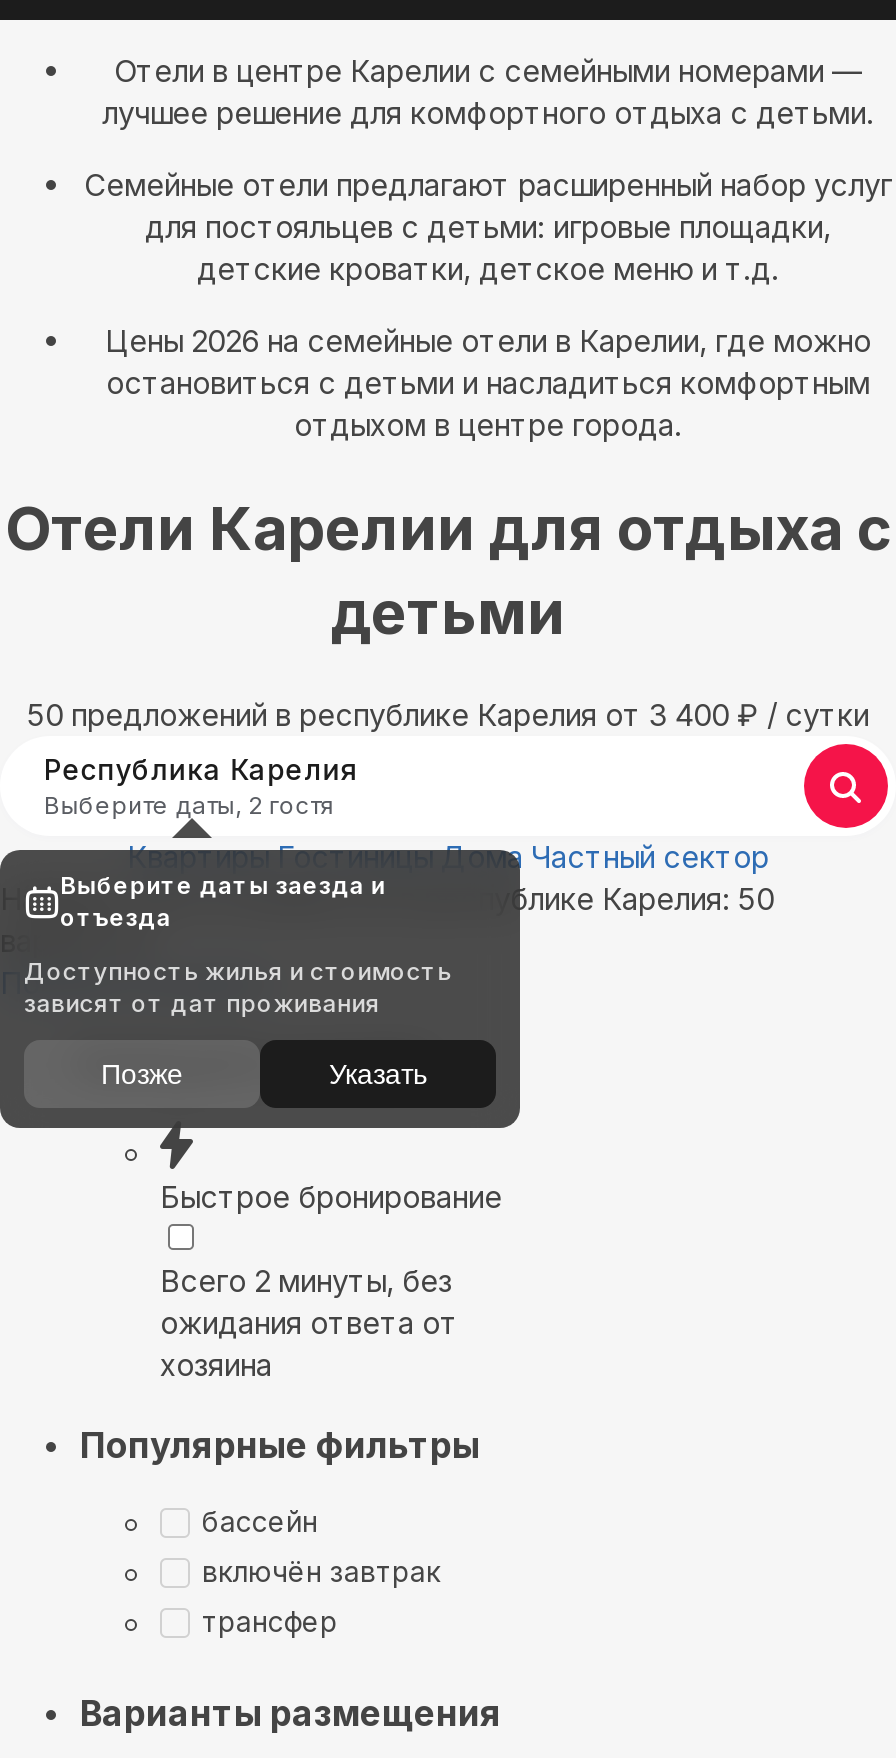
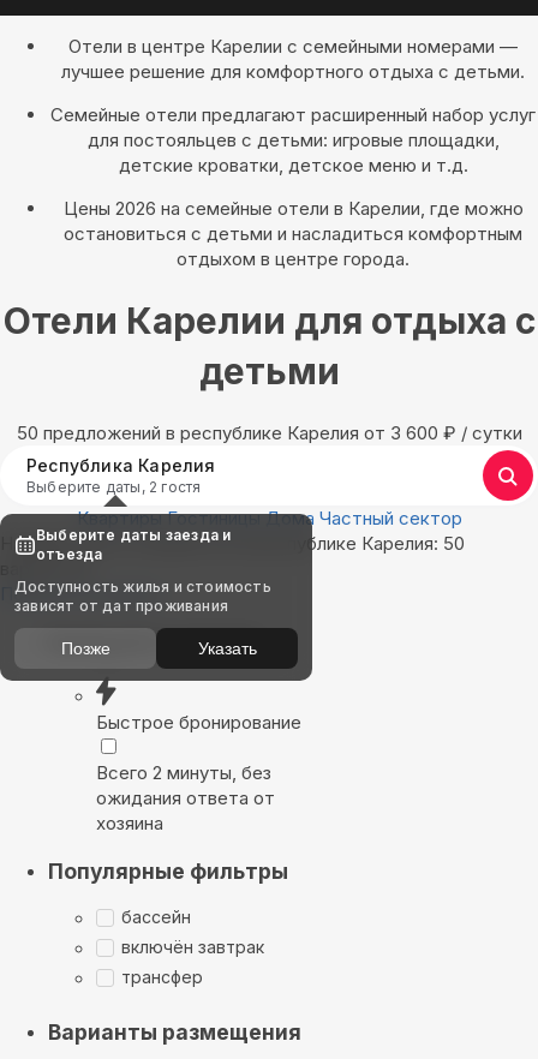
- 50 предложений в республике Карелия oт 3 400 ₽ / сутки
+ 50 предложений в республике Карелия oт 3 600 ₽ / сутки
